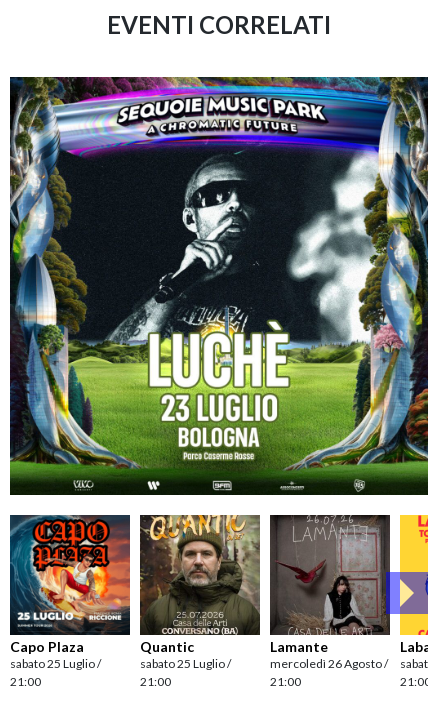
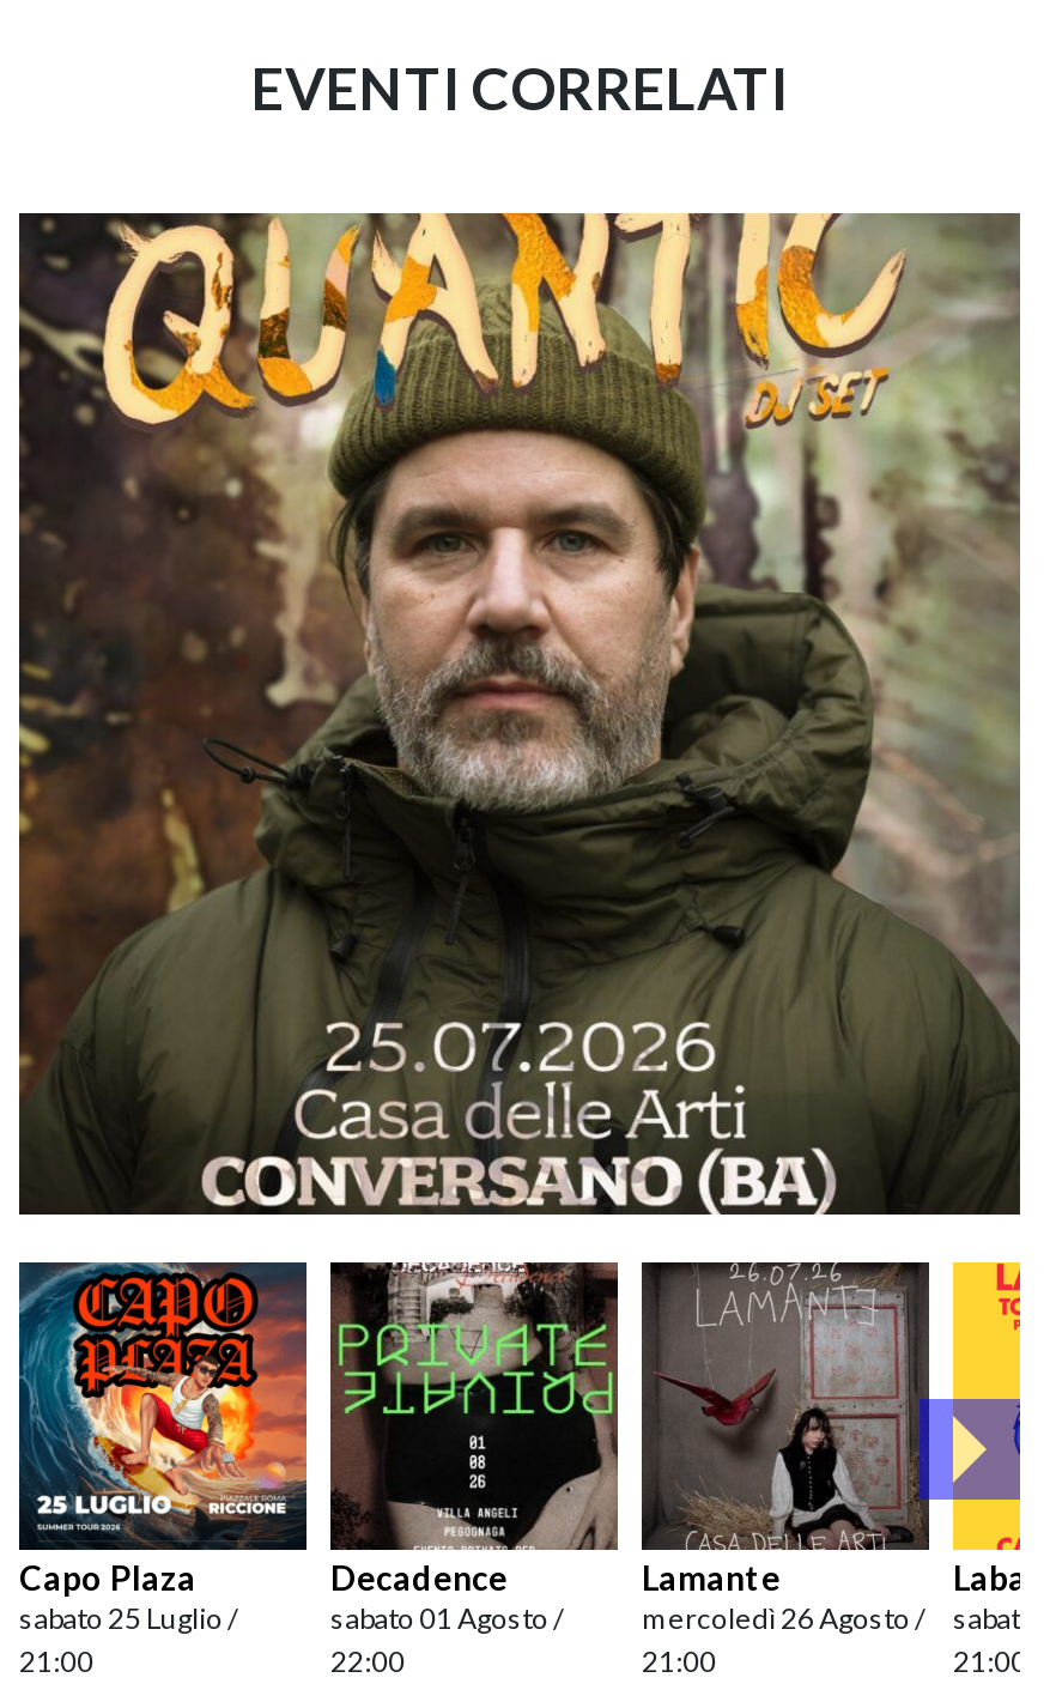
- [image]
+ [image]

- [image]
- Quantic
- sabato 25 Luglio /
- 21:00
+ [image]
+ Decadence
+ sabato 01 Agosto /
+ 22:00
